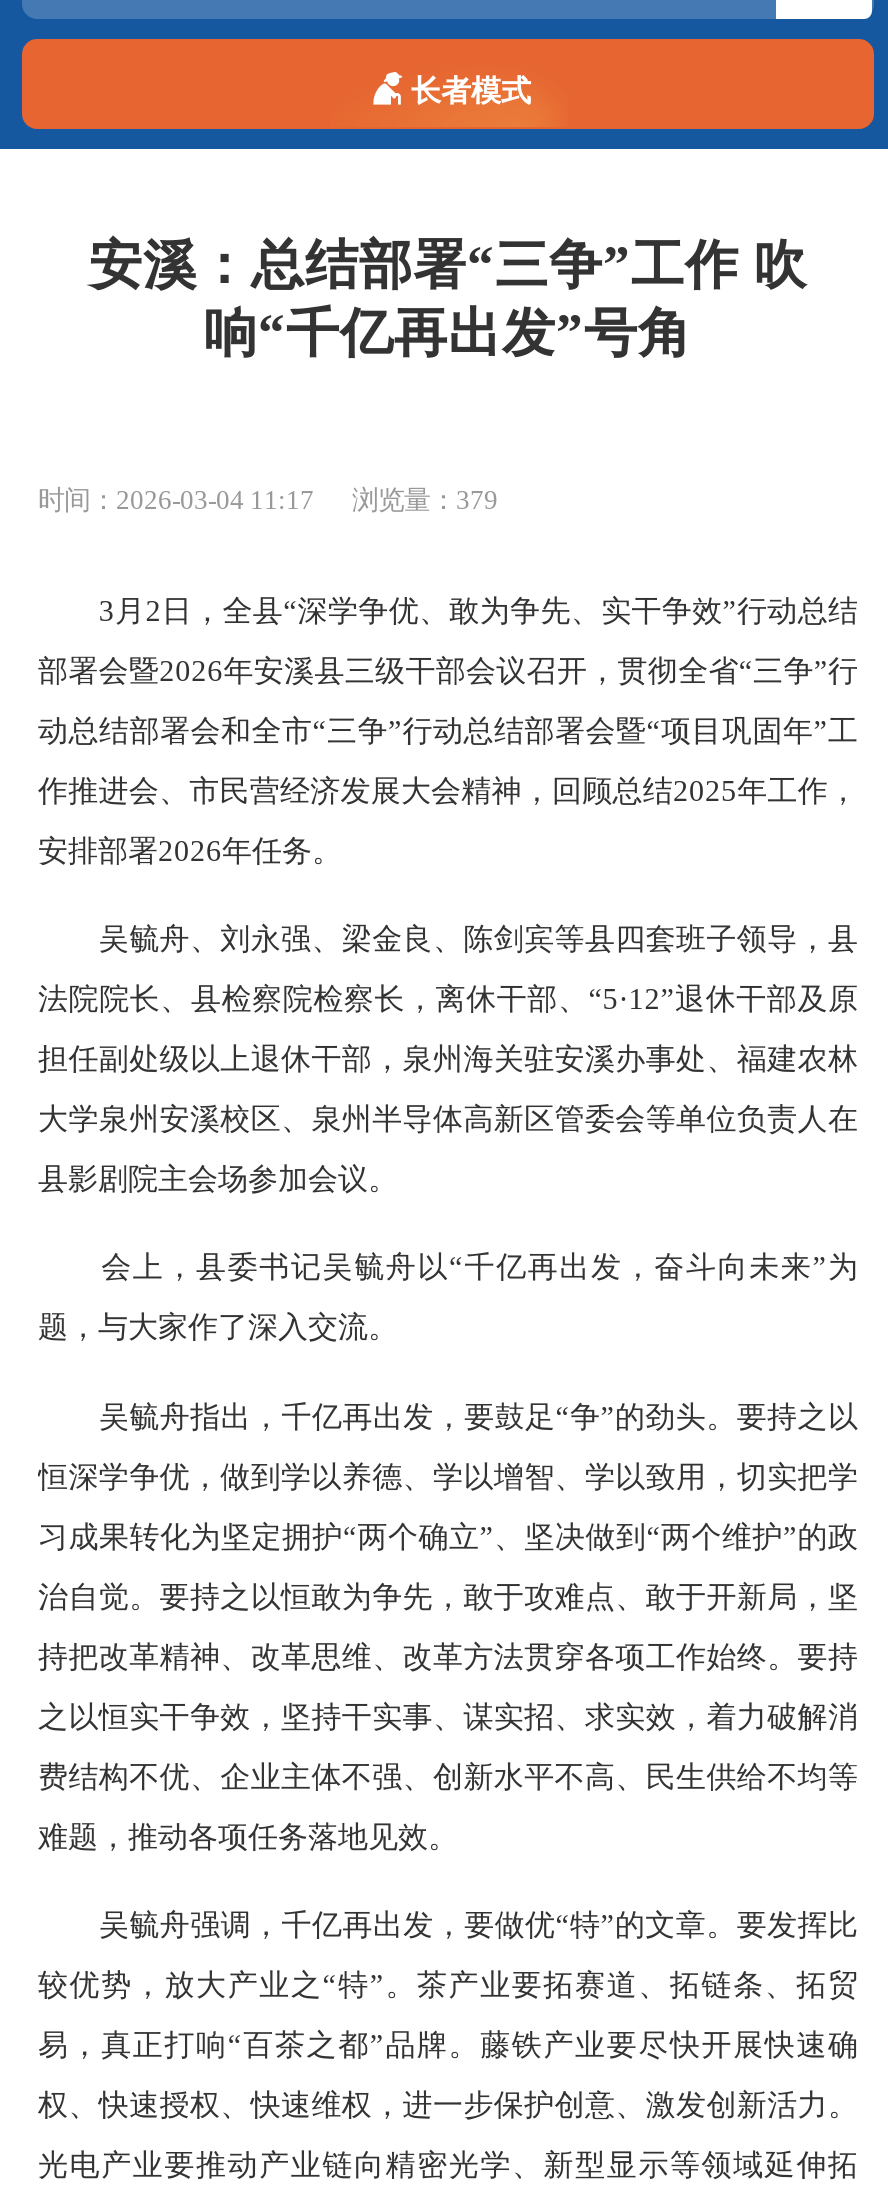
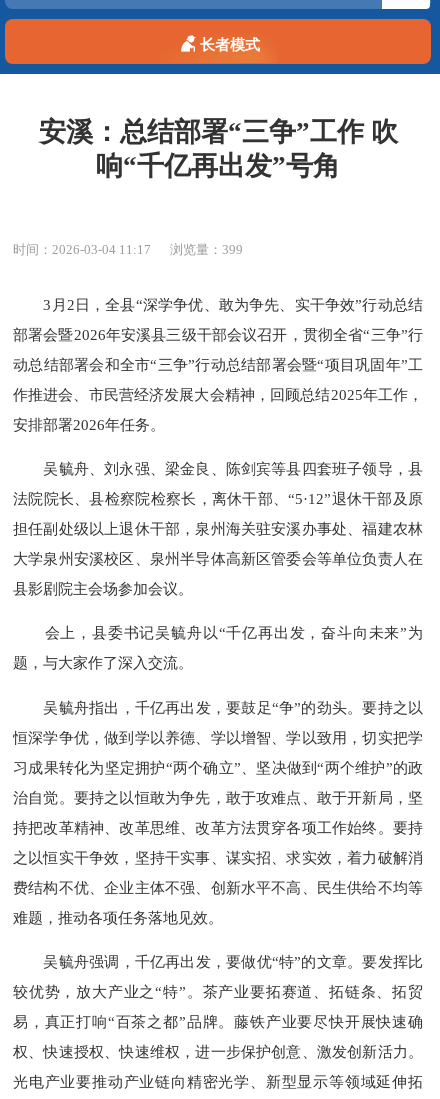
- 时间：2026-03-04 11:17 浏览量：379
+ 时间：2026-03-04 11:17 浏览量：399
